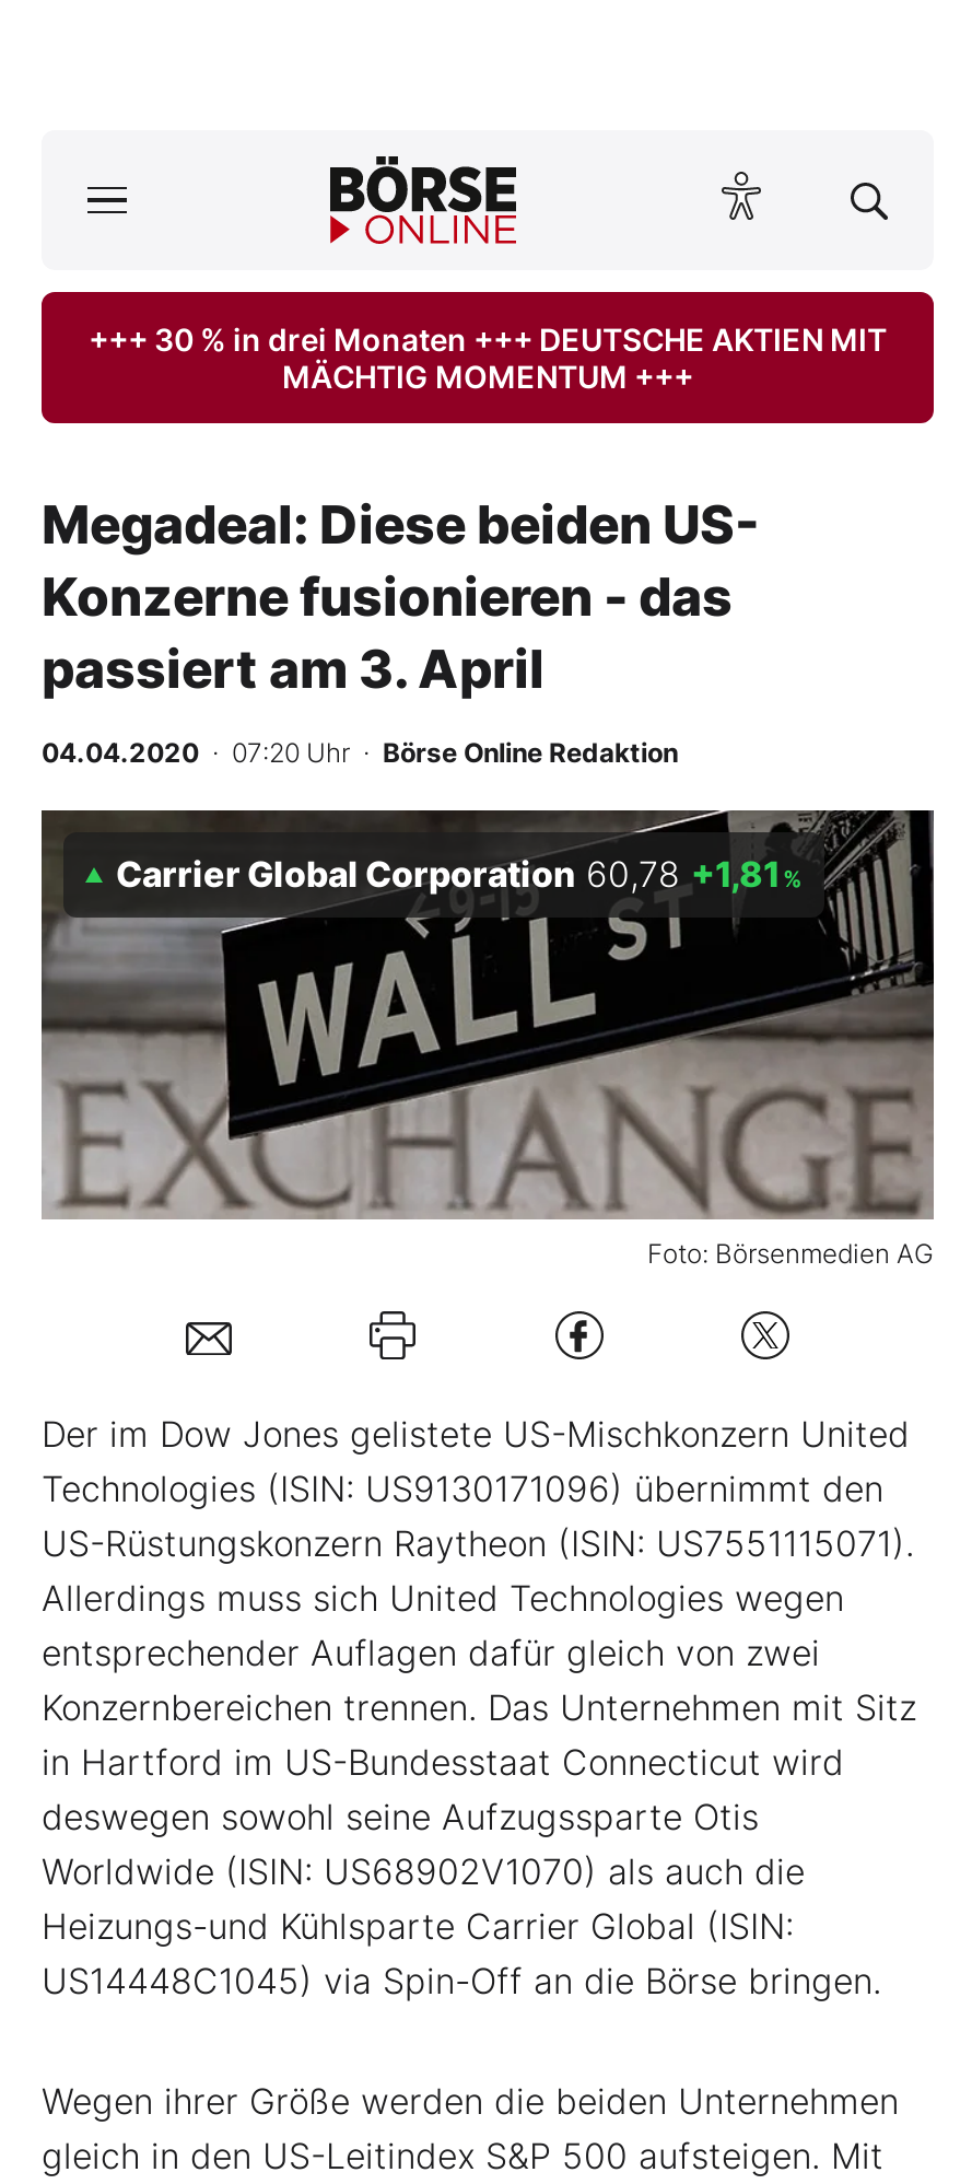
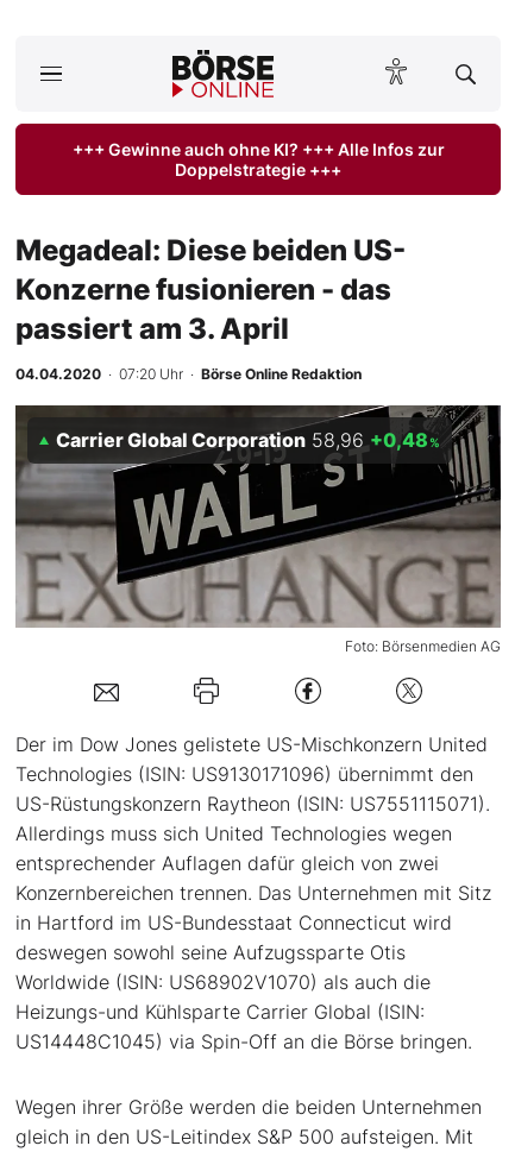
- +++ 30 % in drei Monaten +++ DEUTSCHE AKTIEN MIT
- MÄCHTIG MOMENTUM +++
+ +++ Gewinne auch ohne KI? +++ Alle Infos zur
+ Doppelstrategie +++

- Carrier Global Corporation 60,78 +1,81%
+ Carrier Global Corporation 58,96 +0,48%
